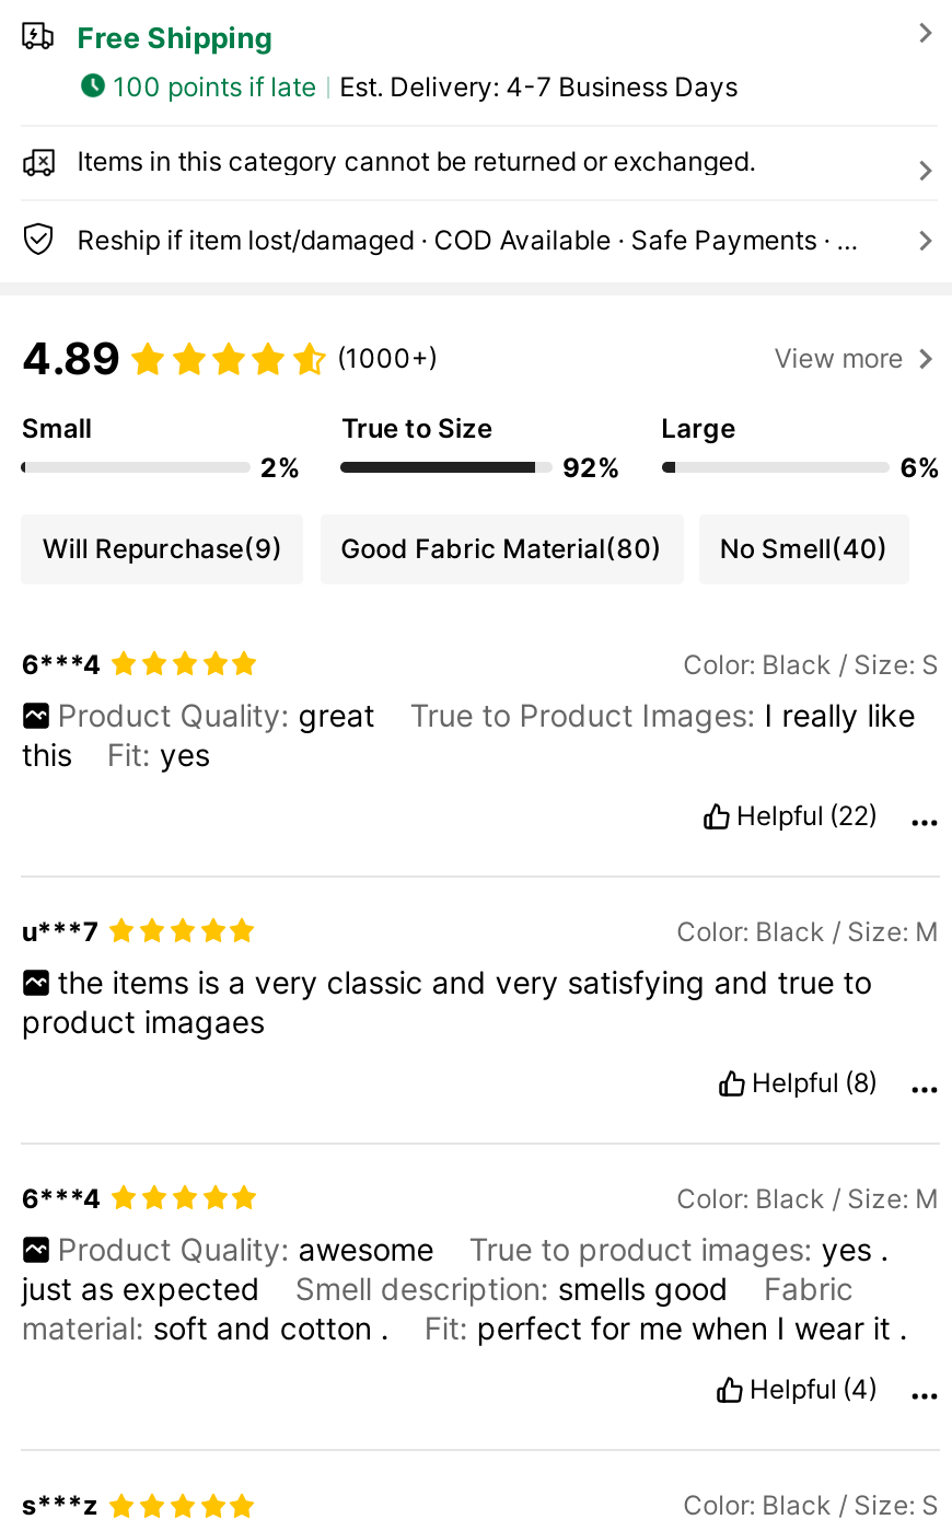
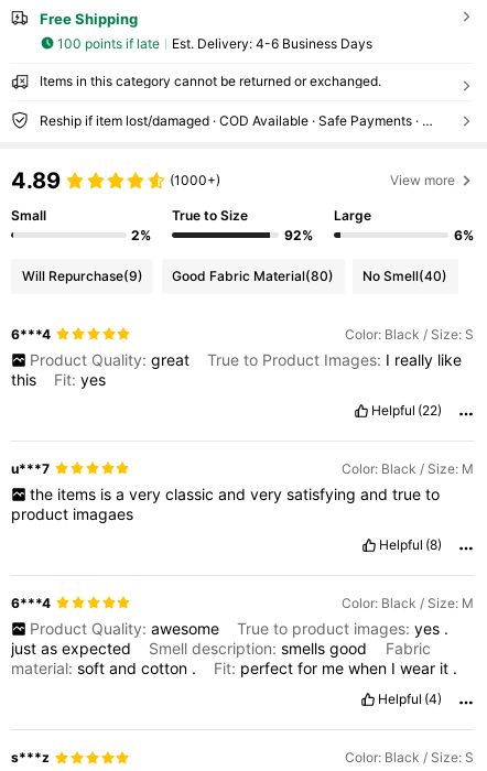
- Est. Delivery: 4-7 Business Days
+ Est. Delivery: 4-6 Business Days
